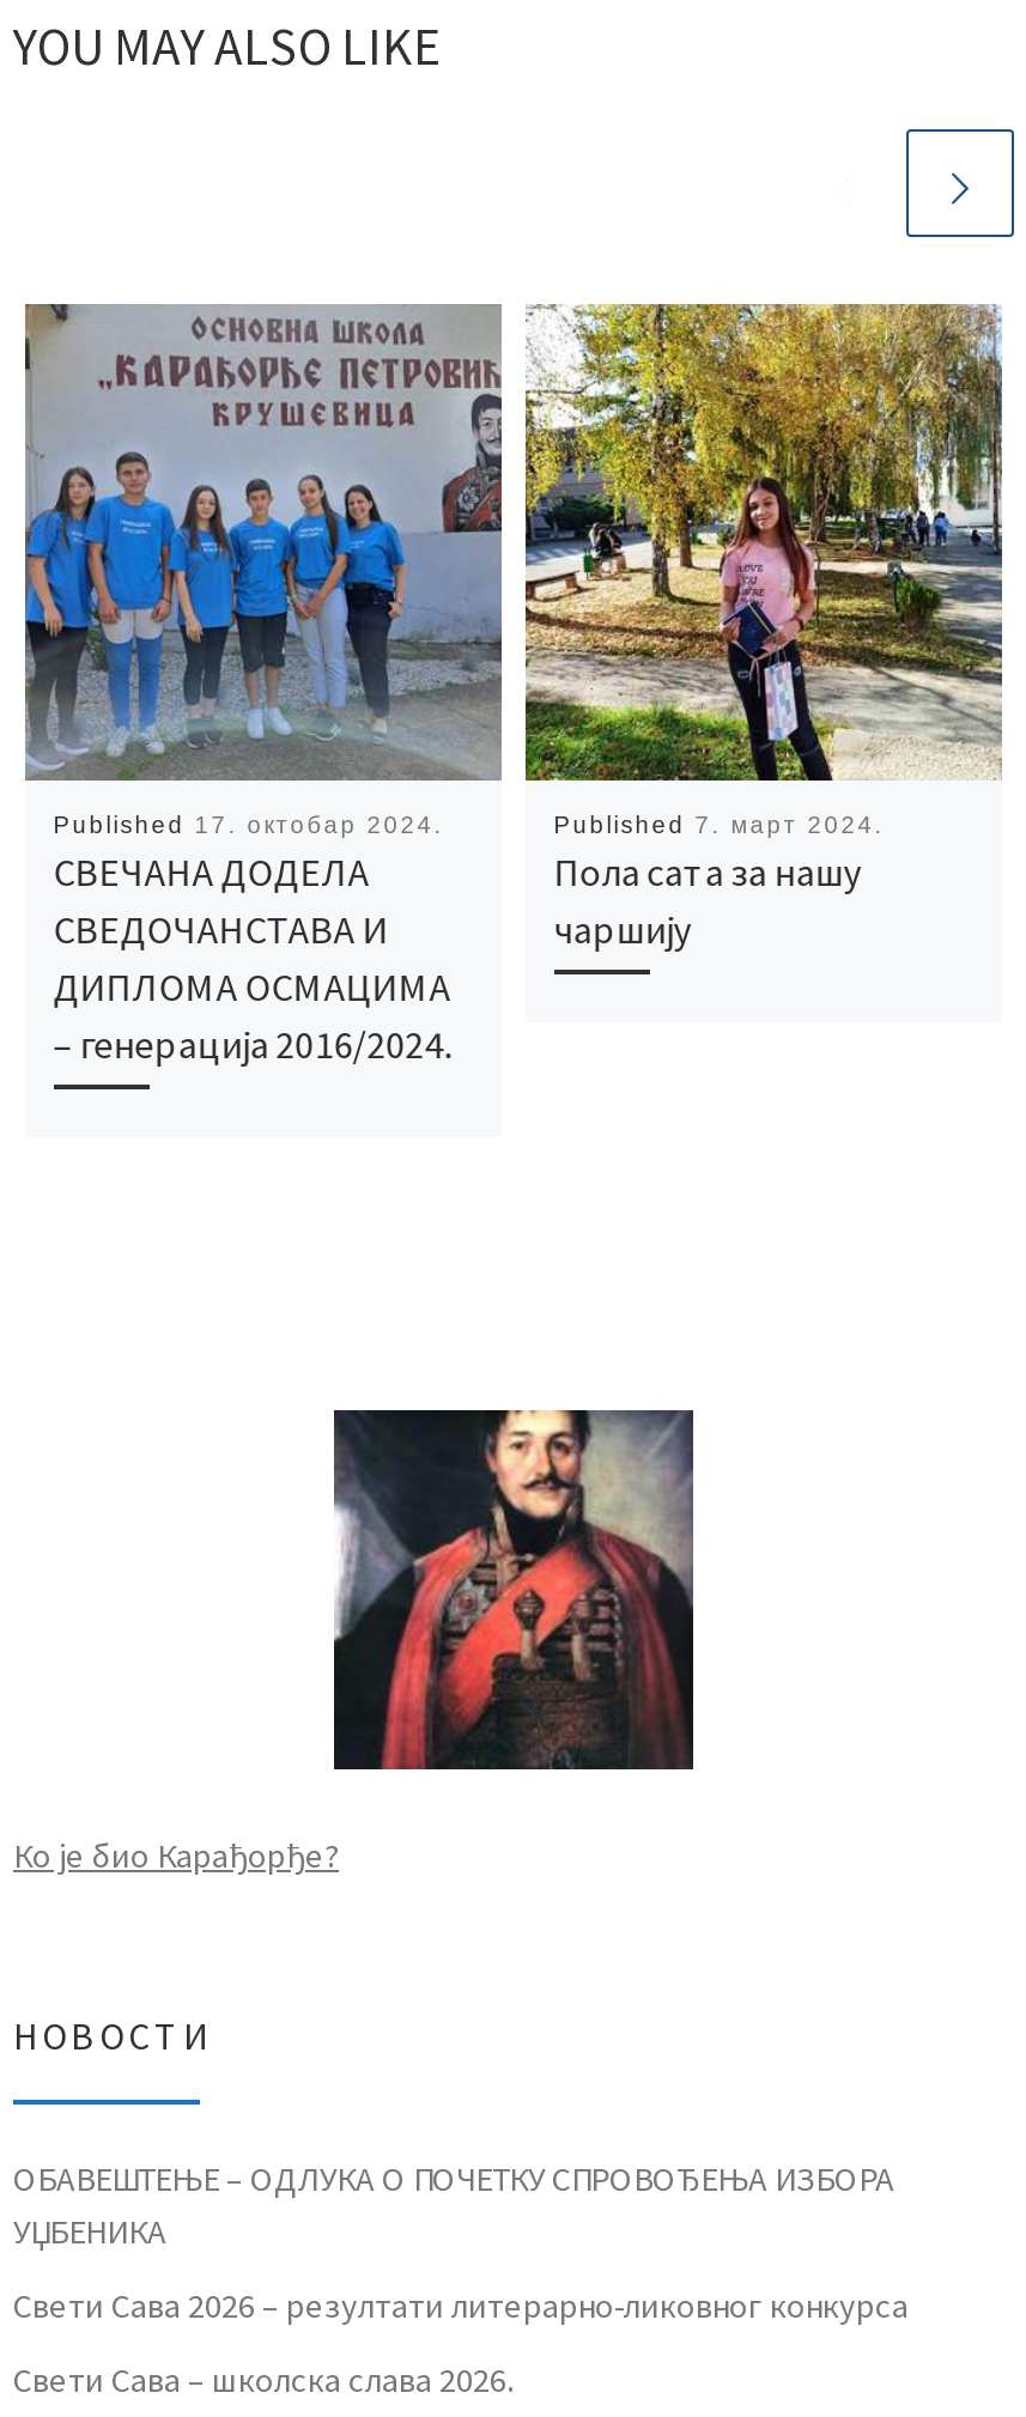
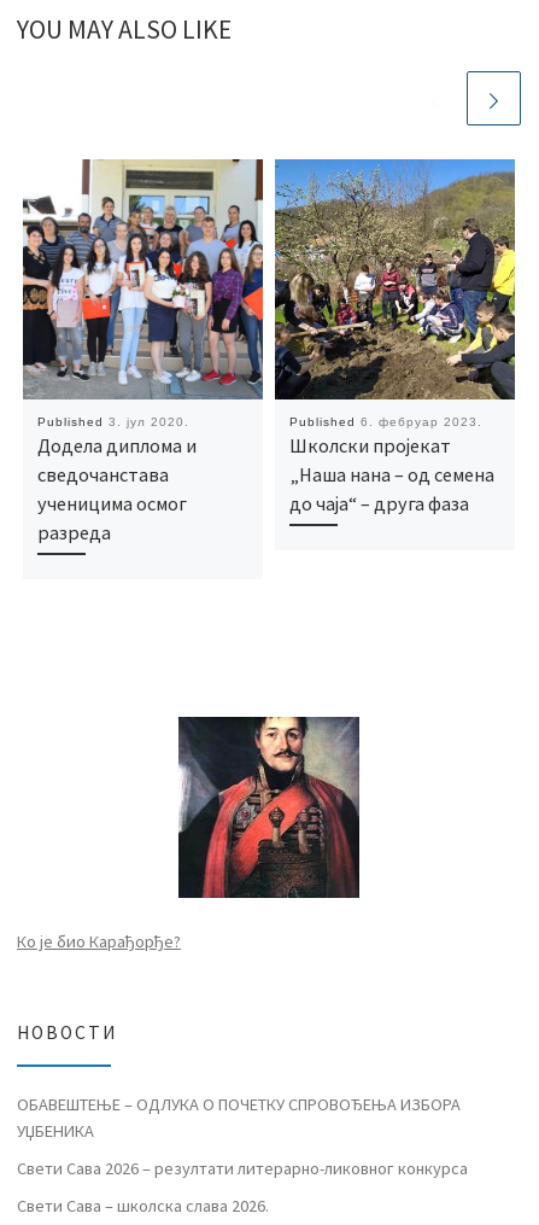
- [image]
- Published 17. октобар 2024.
- СВЕЧАНА ДОДЕЛА
- СВЕДОЧАНСТАВА И
- ДИПЛОМА ОСМАЦИМА
- – генерација 2016/2024.
+ [image]
+ Published 3. јул 2020.
+ Додела диплома и
+ сведочанстава
+ ученицима осмог
+ разреда

- [image]
- Published 7. март 2024.
- Пола сата за нашу
- чаршију
+ [image]
+ Published 6. фебруар 2023.
+ Школски пројекат
+ „Наша нана – од семена
+ до чаја“ – друга фаза
